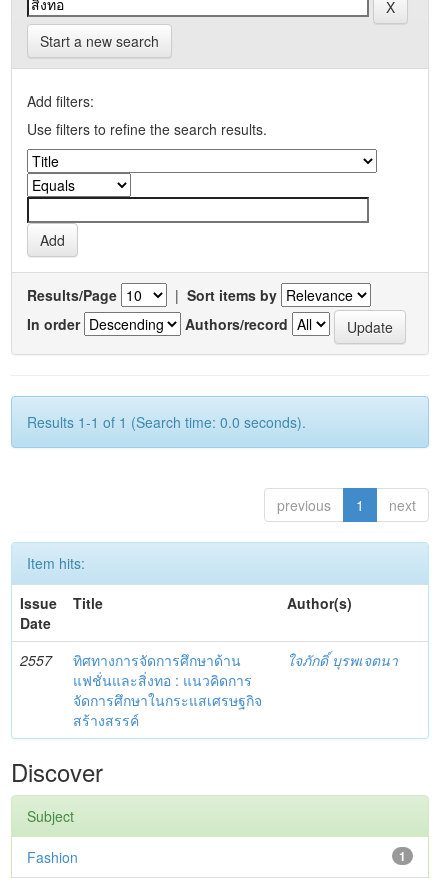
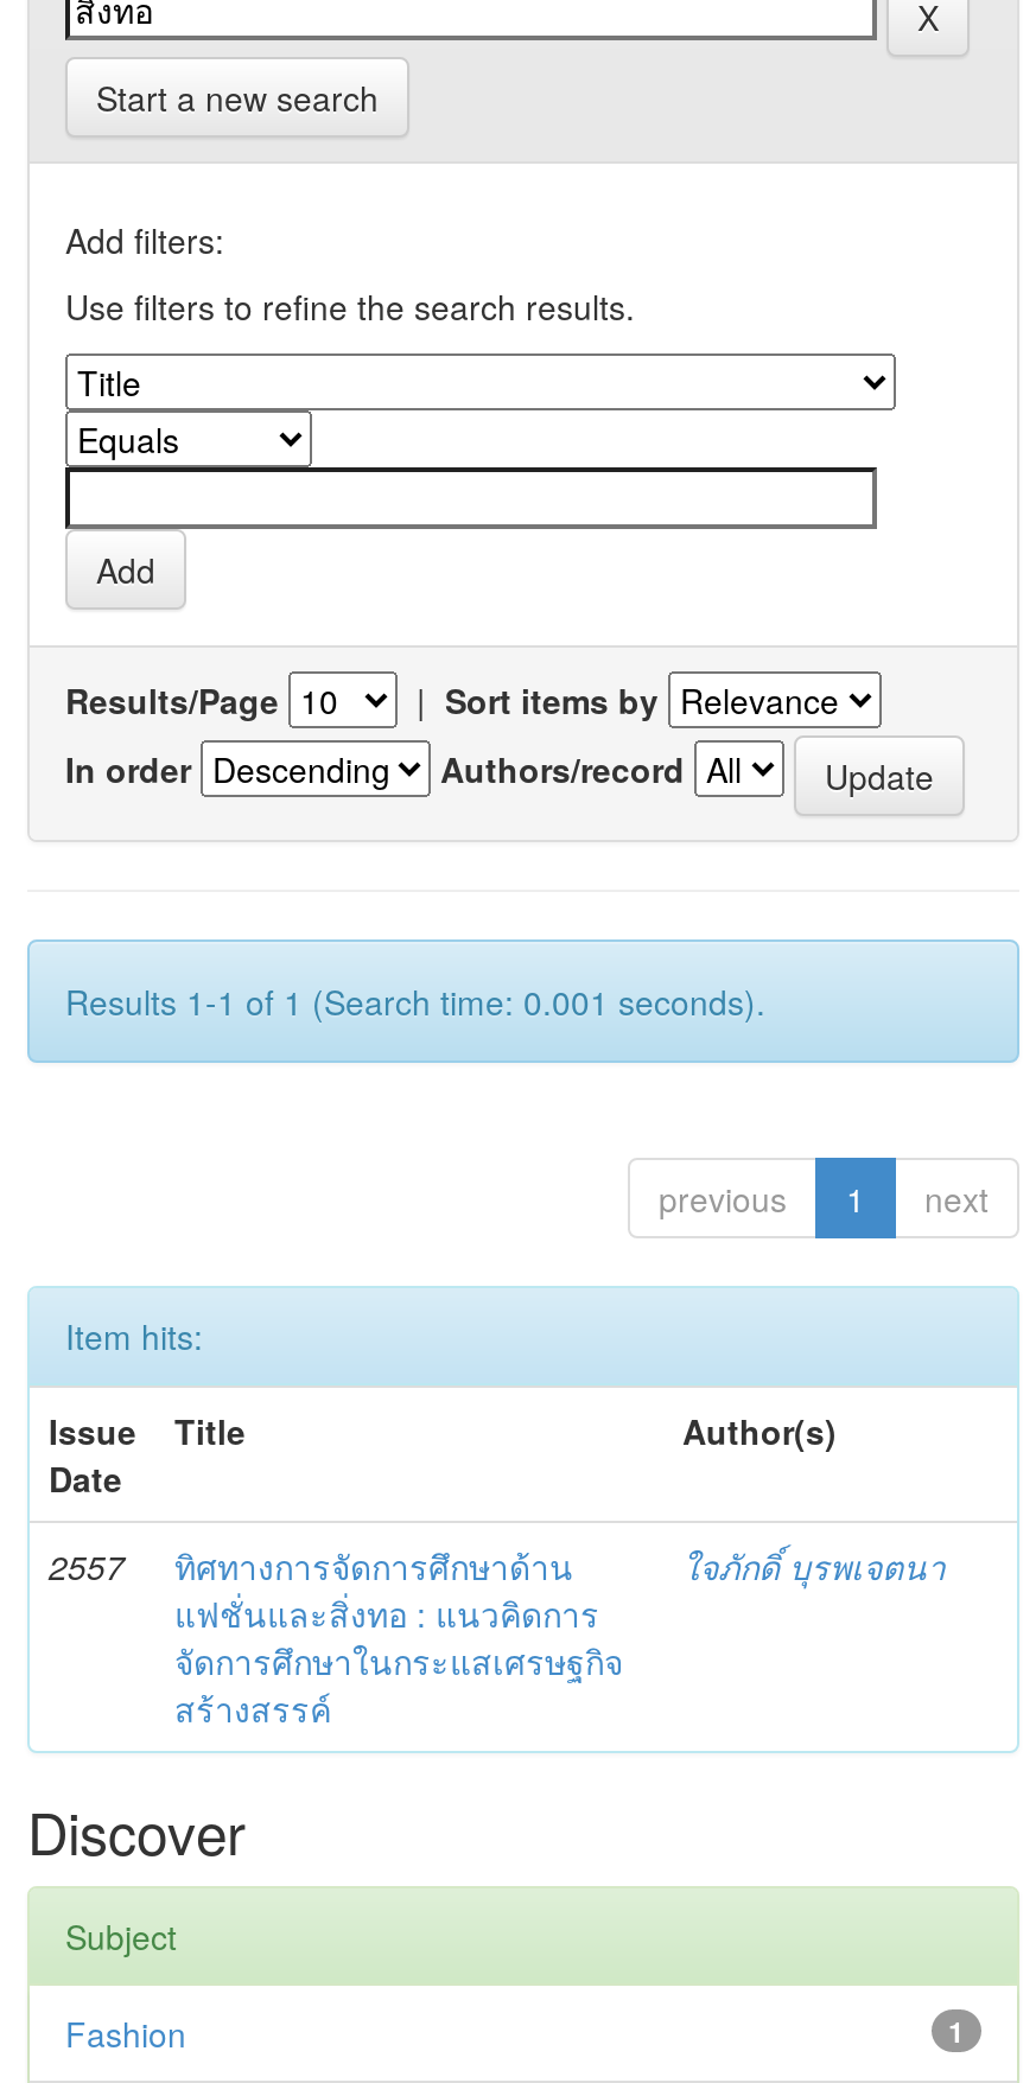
- Results 1-1 of 1 (Search time: 0.0 seconds).
+ Results 1-1 of 1 (Search time: 0.001 seconds).
